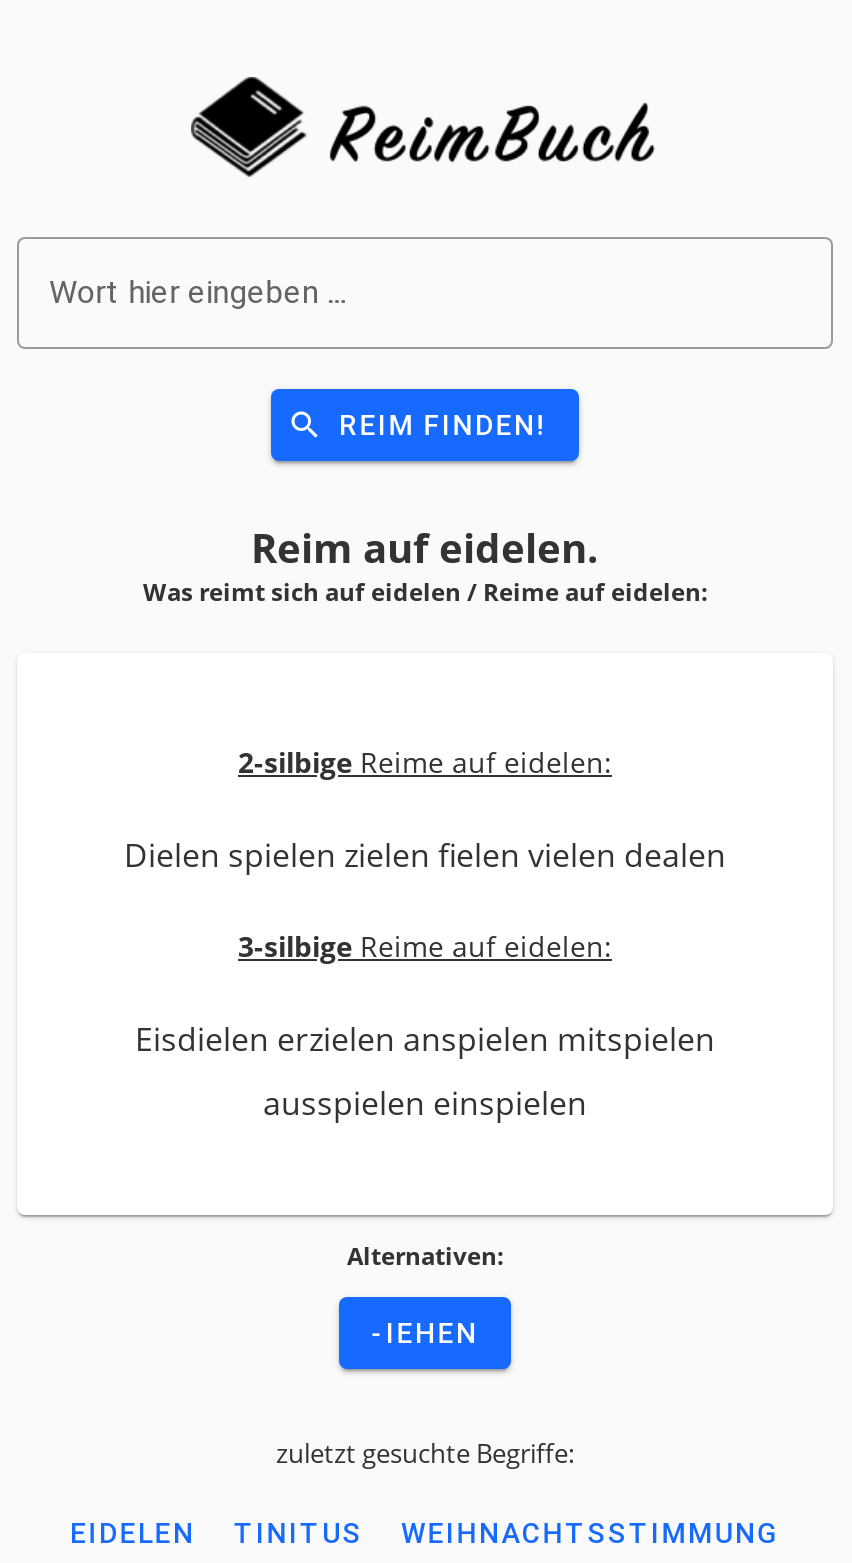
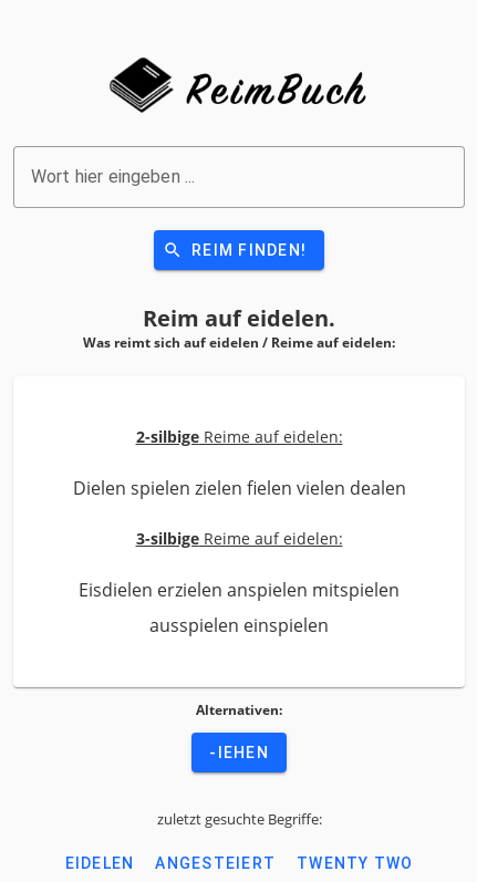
- TINITUS
- WEIHNACHTSSTIMMUNG
+ ANGESTEIERT
+ TWENTY TWO
